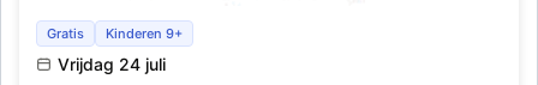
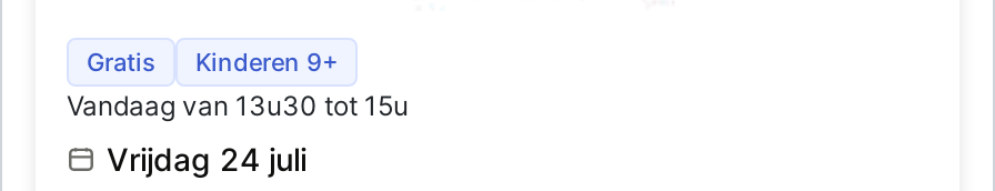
+ Vandaag van 13u30 tot 15u
